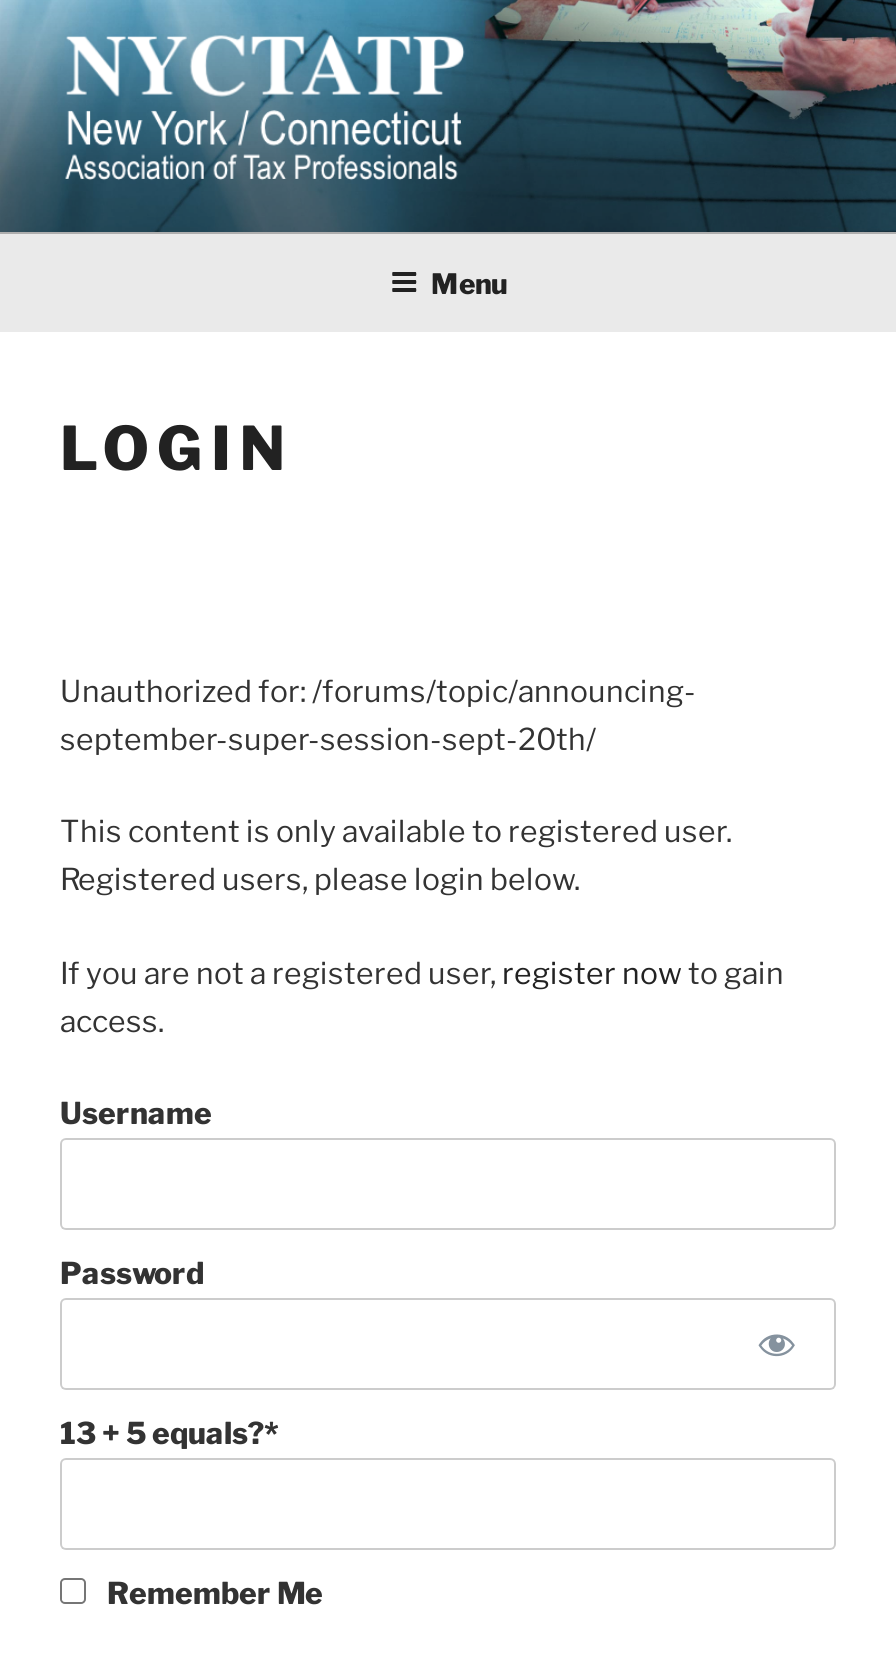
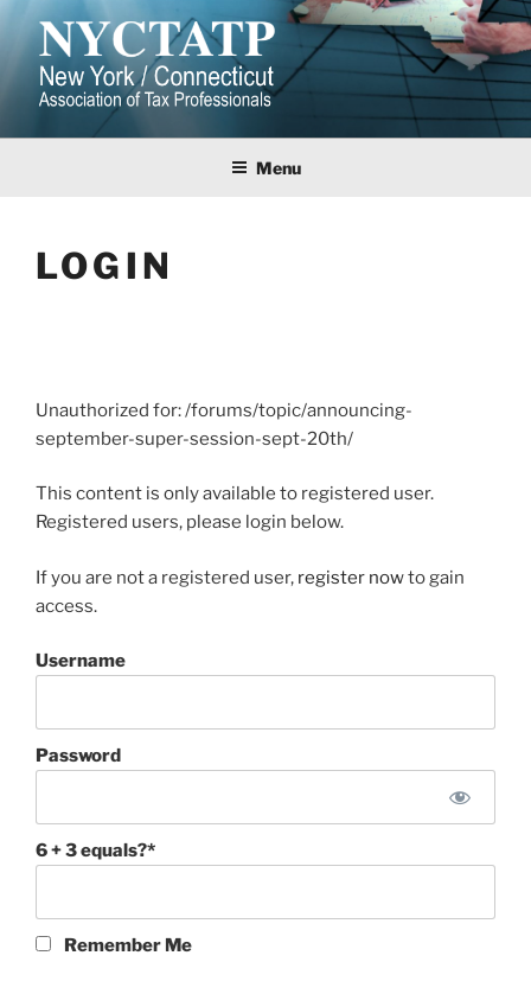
- 13 + 5 equals?*
+ 6 + 3 equals?*
